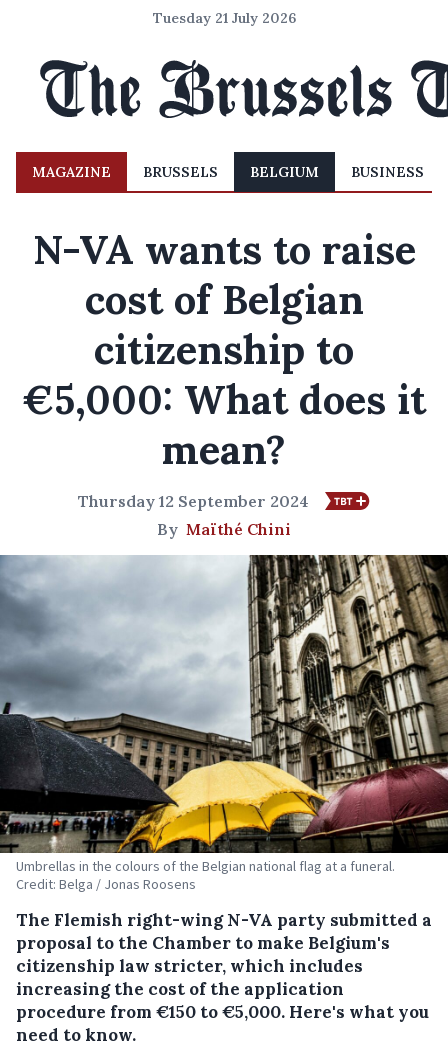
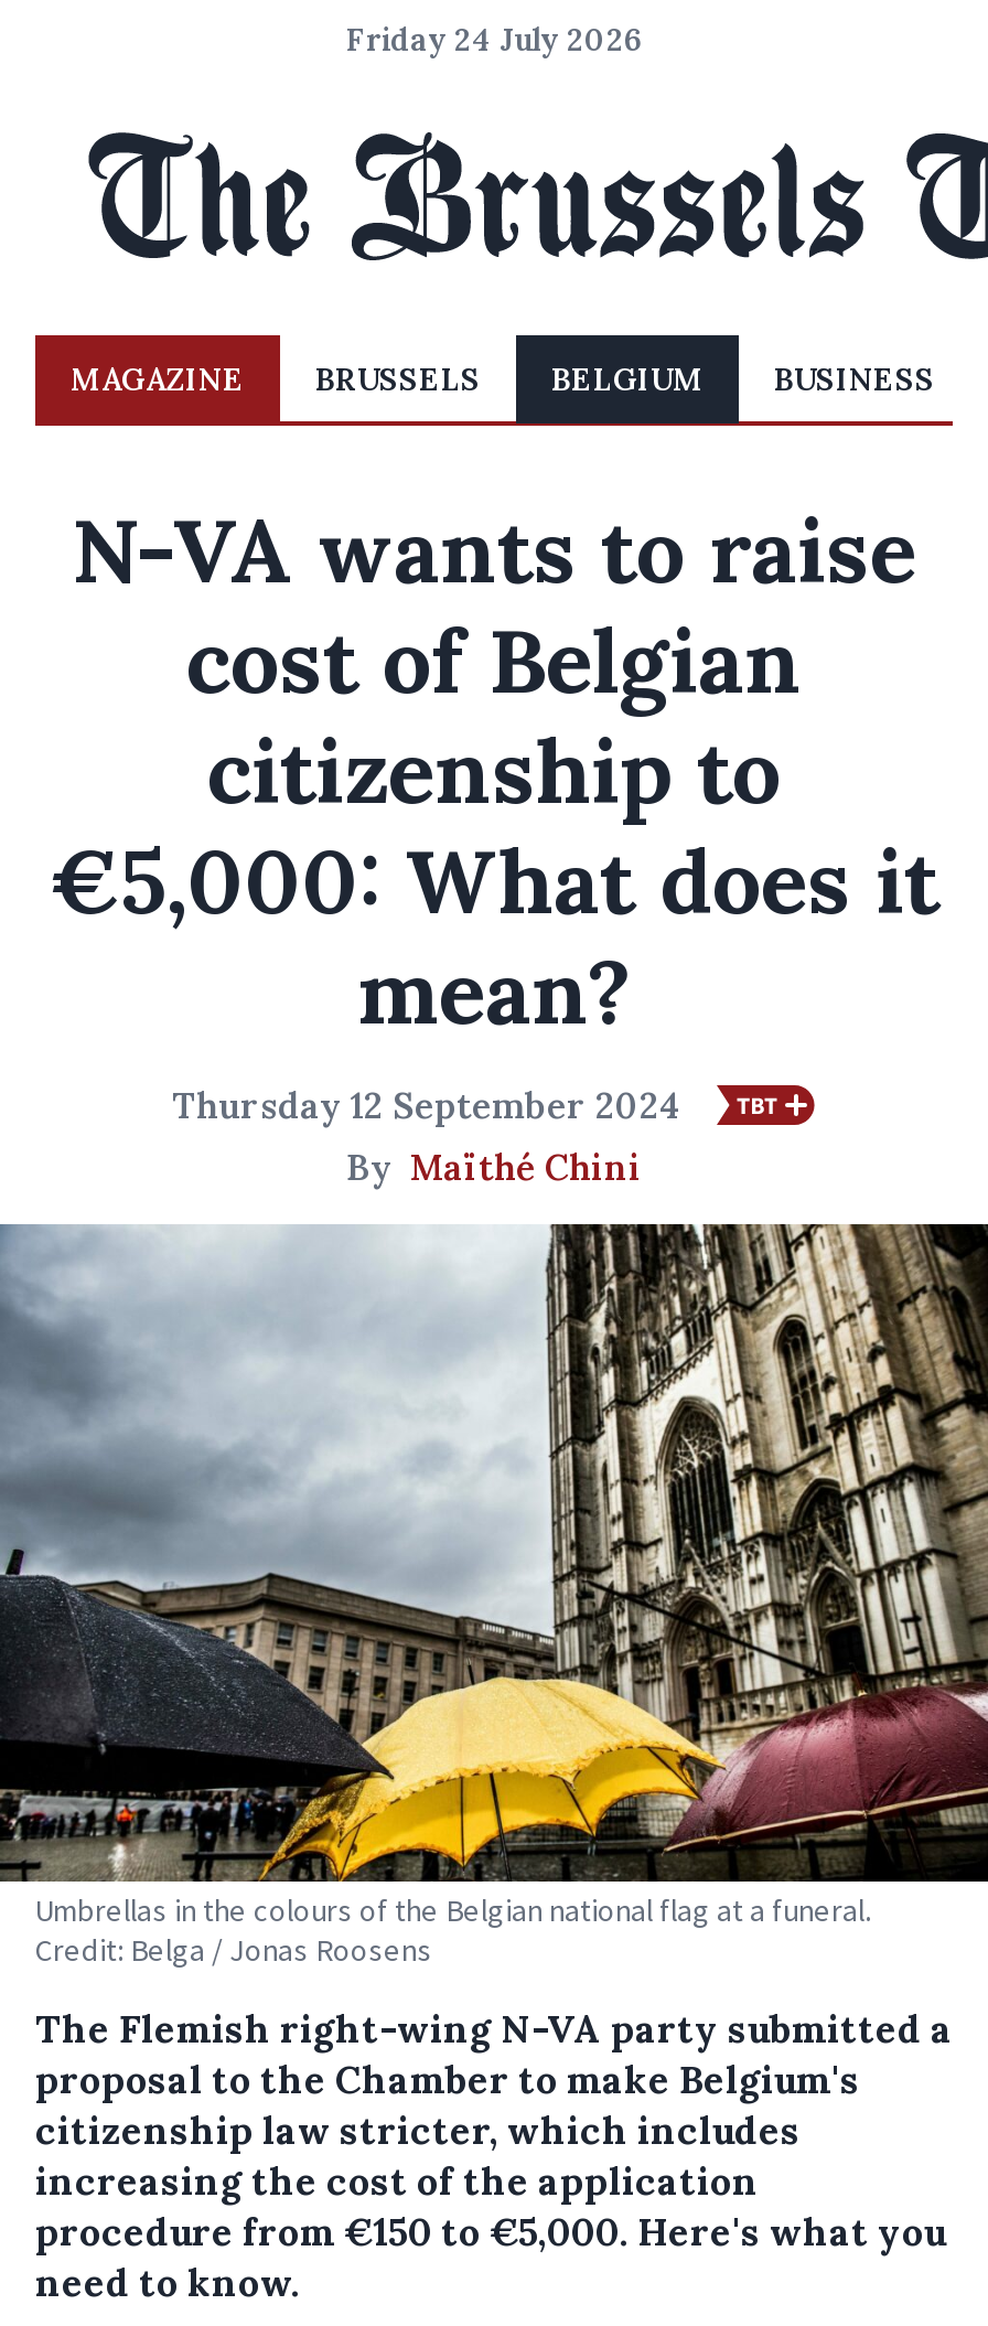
- Tuesday 21 July 2026
+ Friday 24 July 2026
